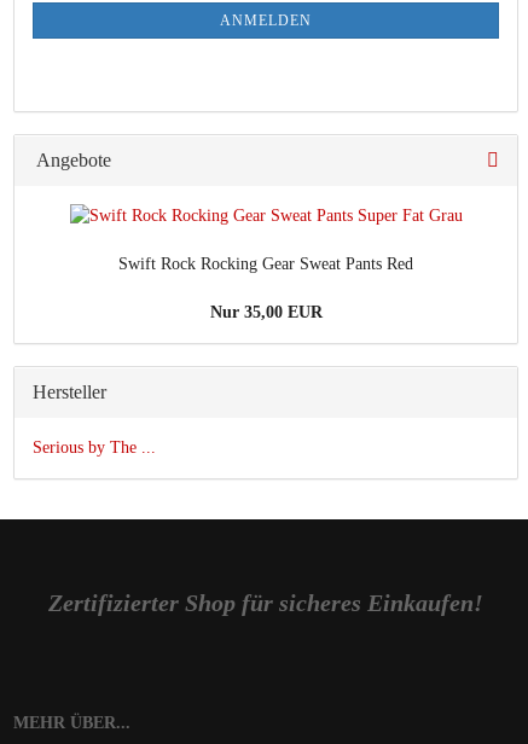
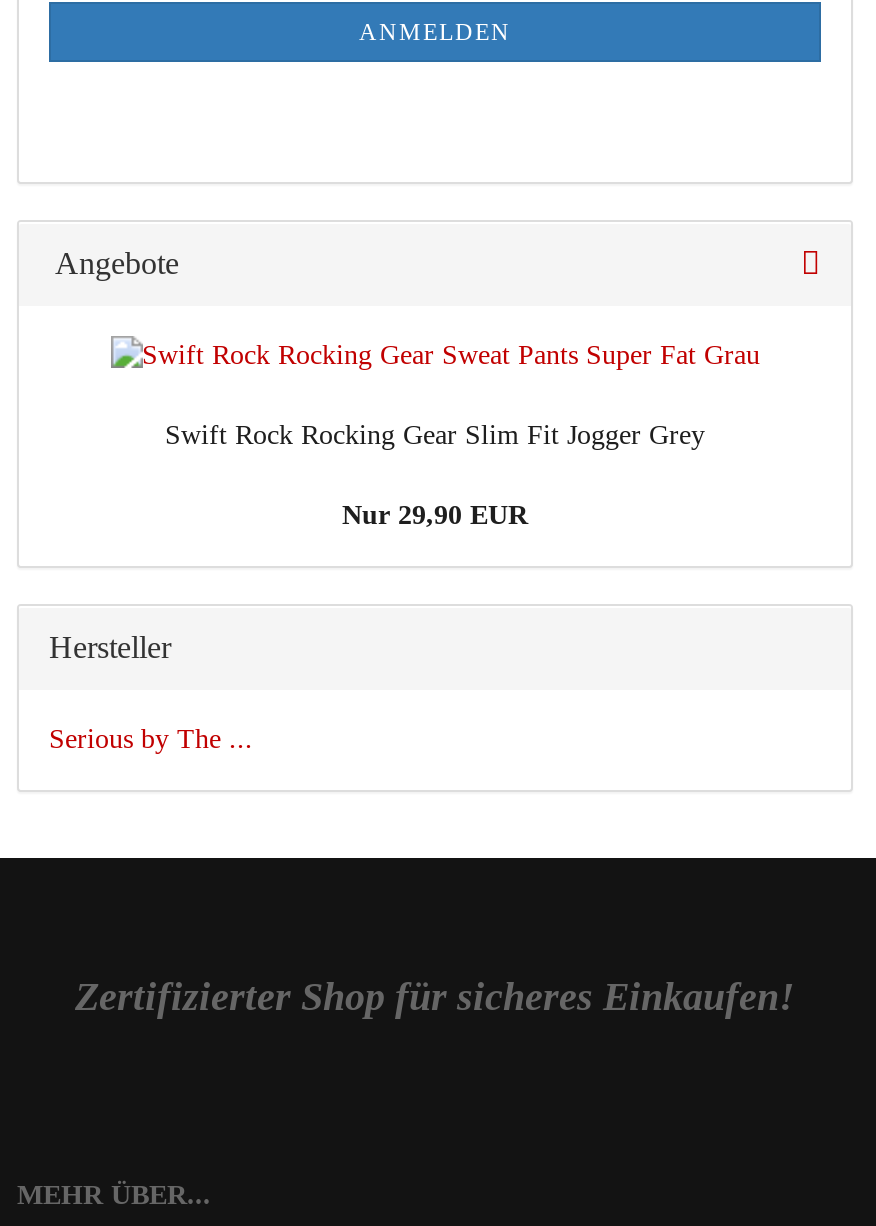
- Swift Rock Rocking Gear Sweat Pants Red
+ Swift Rock Rocking Gear Slim Fit Jogger Grey

- Nur 35,00 EUR
+ Nur 29,90 EUR
